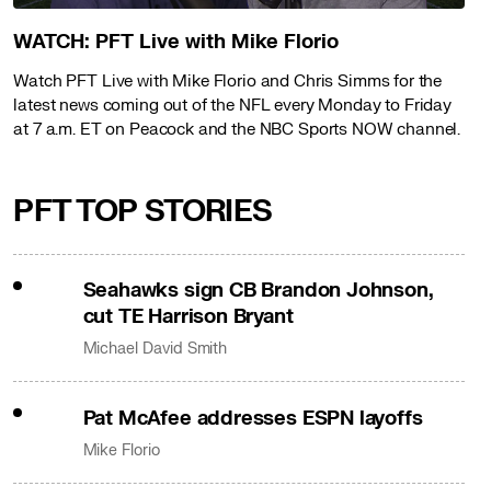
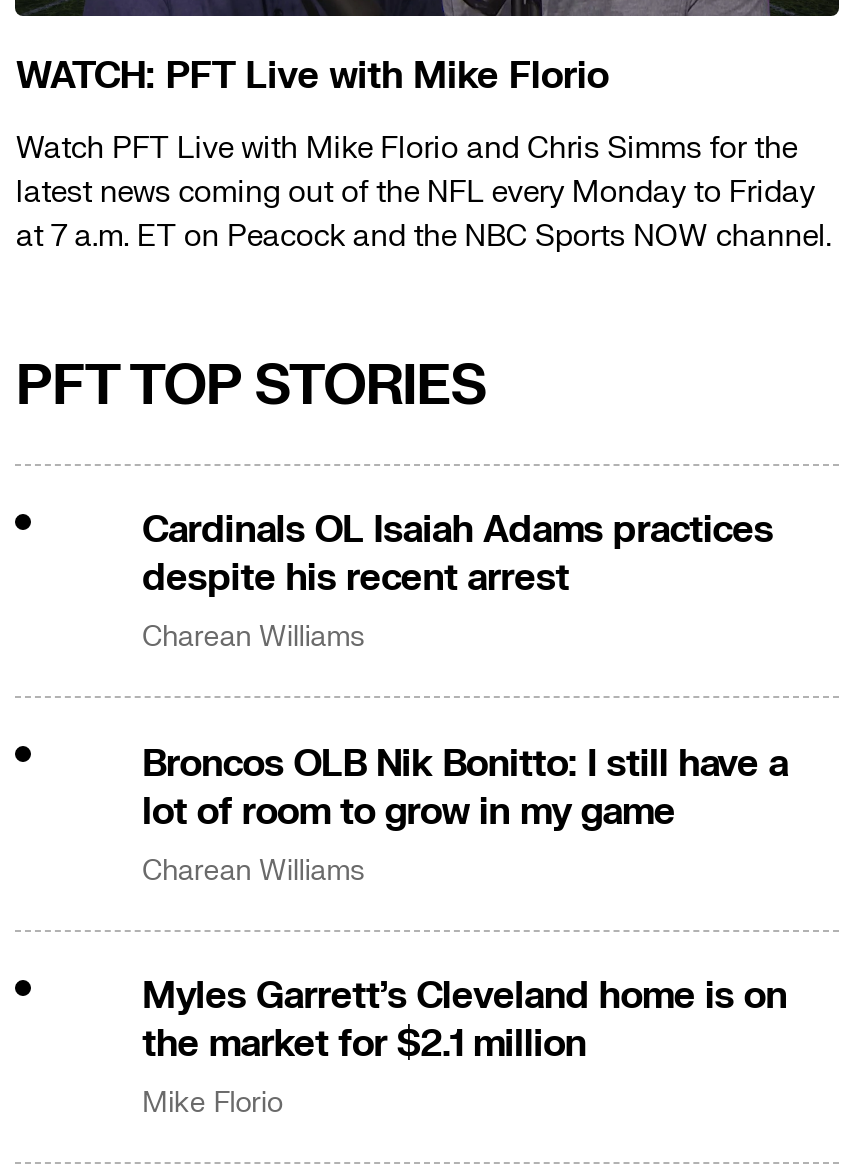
- Seahawks sign CB Brandon Johnson,
- cut TE Harrison Bryant
- Michael David Smith
- Pat McAfee addresses ESPN layoffs
+ Cardinals OL Isaiah Adams practices
+ despite his recent arrest
+ Charean Williams
+ Broncos OLB Nik Bonitto: I still have a
+ lot of room to grow in my game
+ Charean Williams
+ Myles Garrett’s Cleveland home is on
+ the market for $2.1 million
